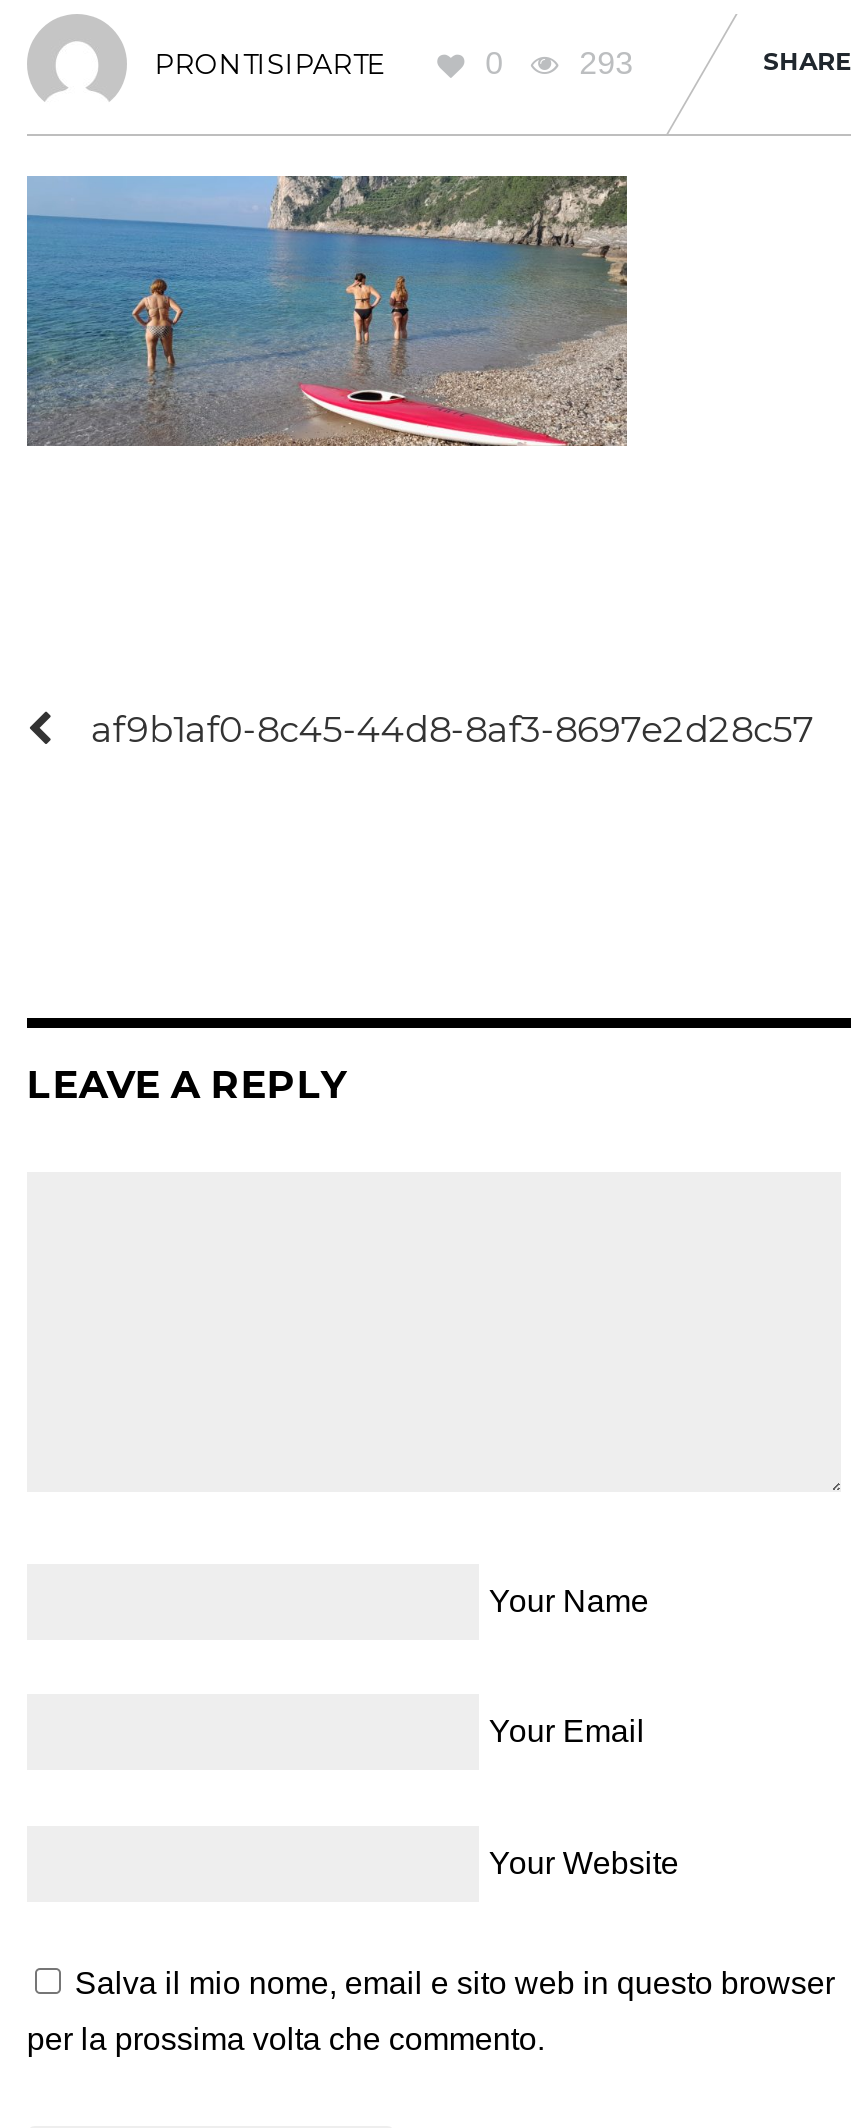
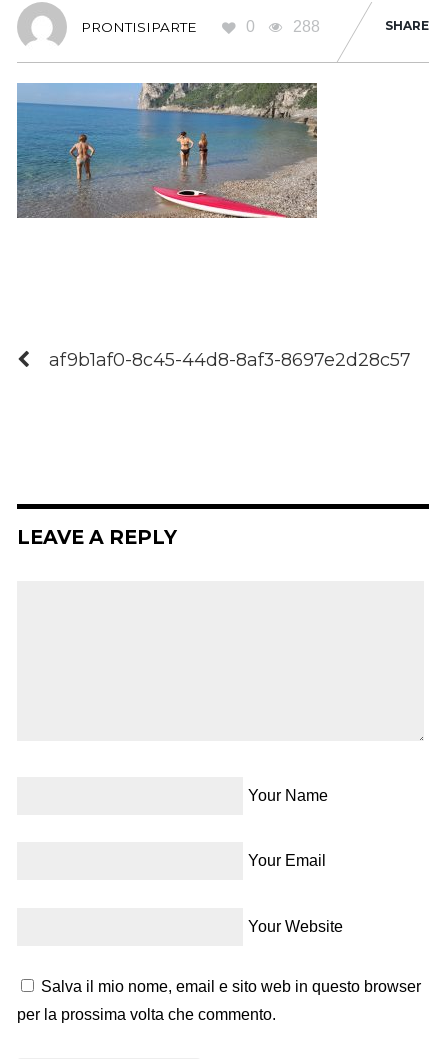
- 293
+ 288
